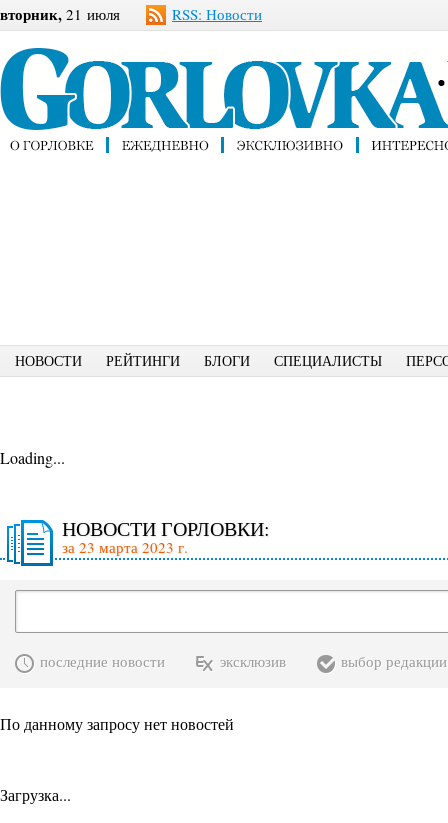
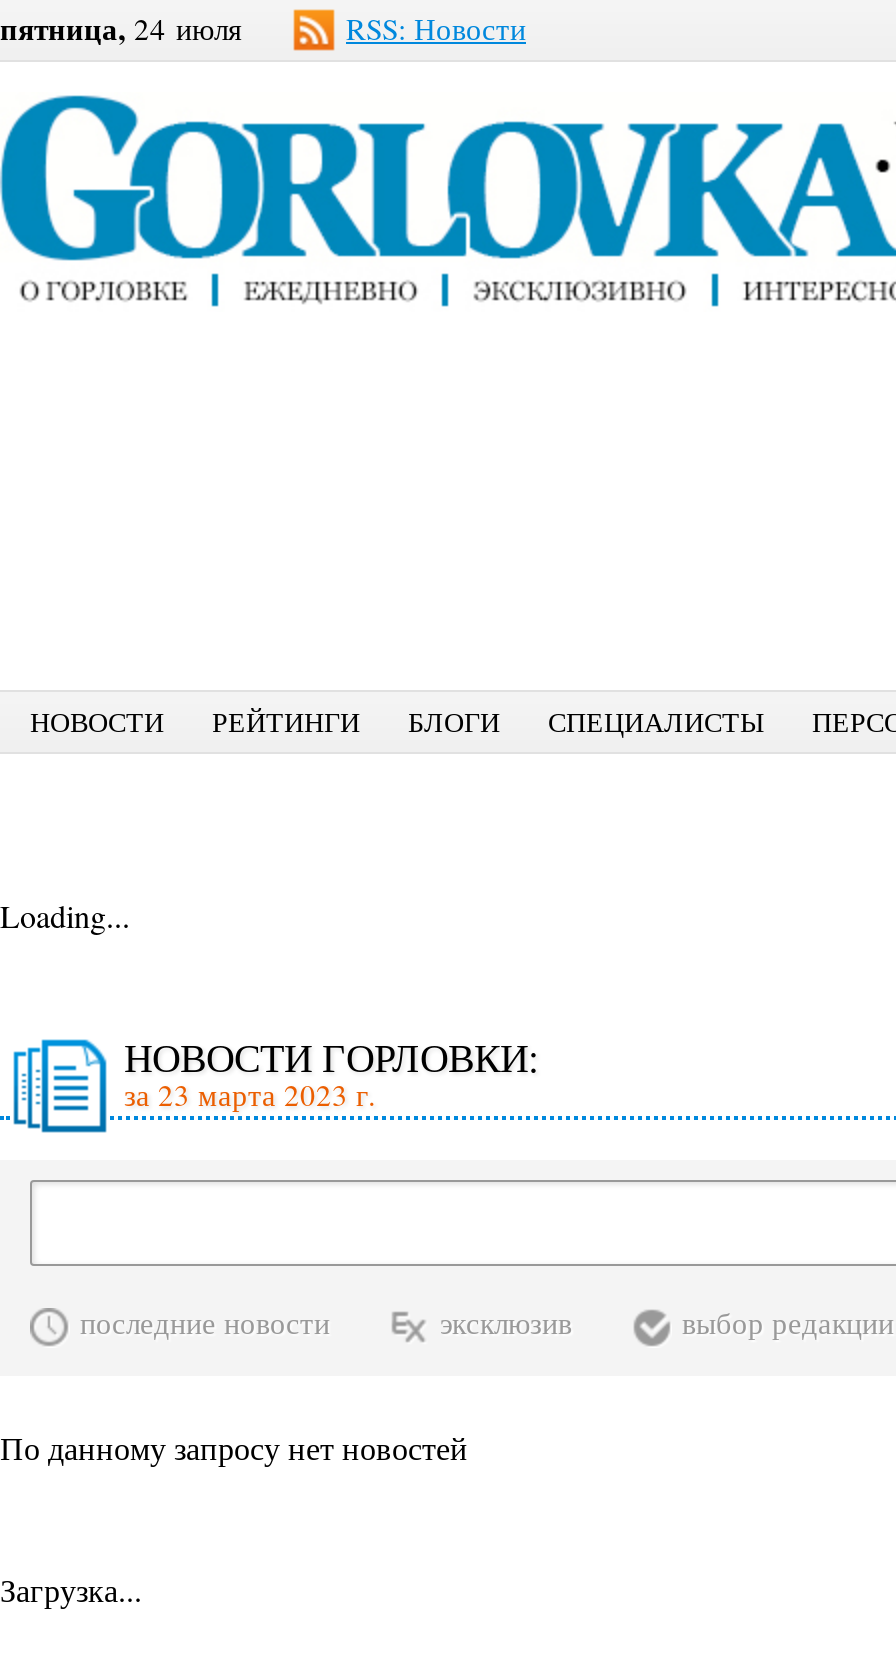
- вторник, 21 июля
+ пятница, 24 июля
